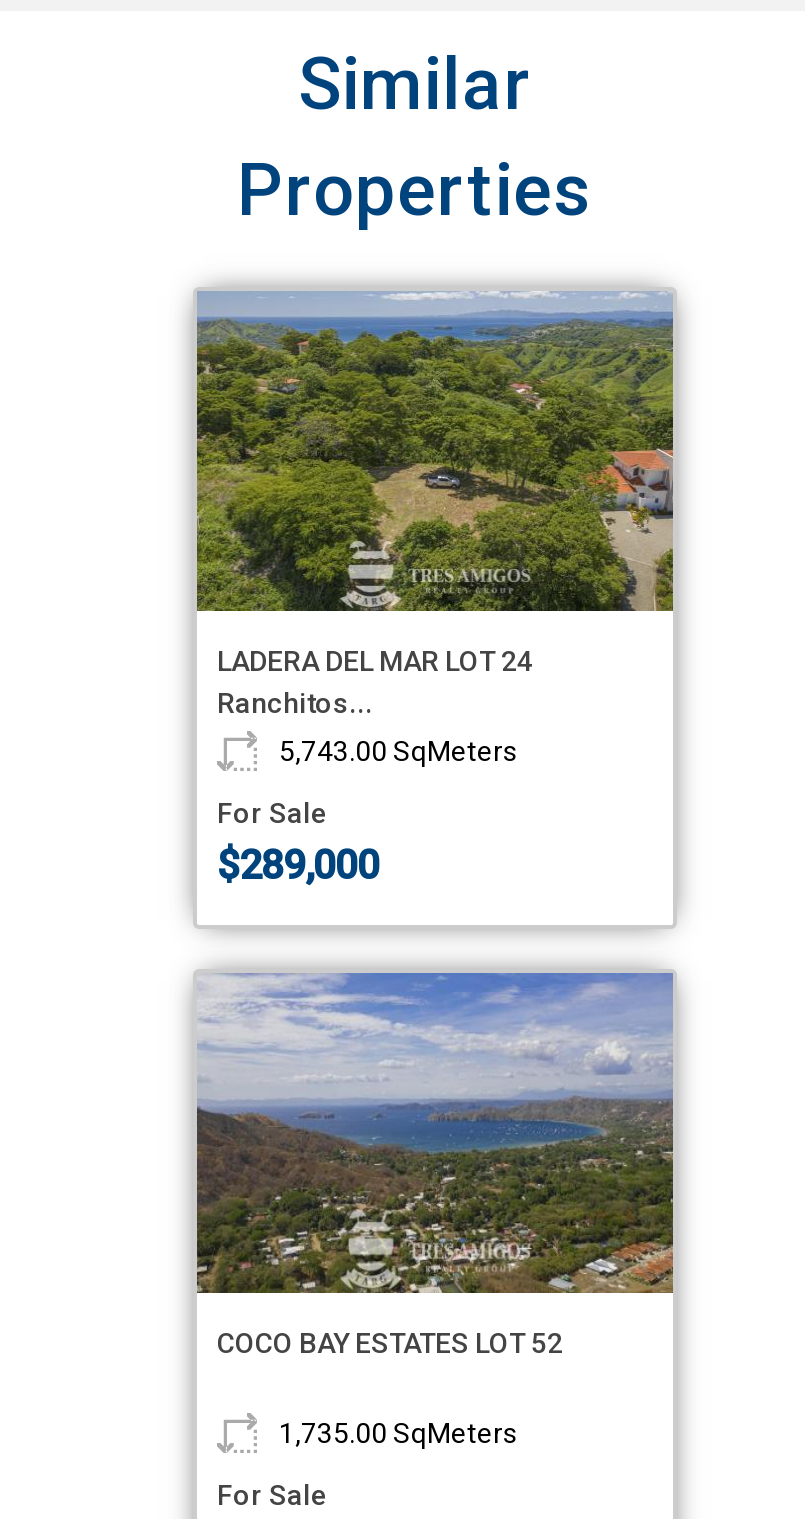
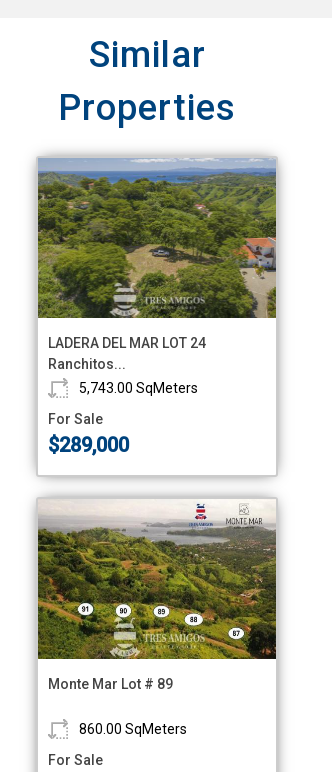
- [image]
- COCO BAY ESTATES LOT 52
+ [image]
+ Monte Mar Lot # 89

- 1,735.00 SqMeters
+ 860.00 SqMeters
